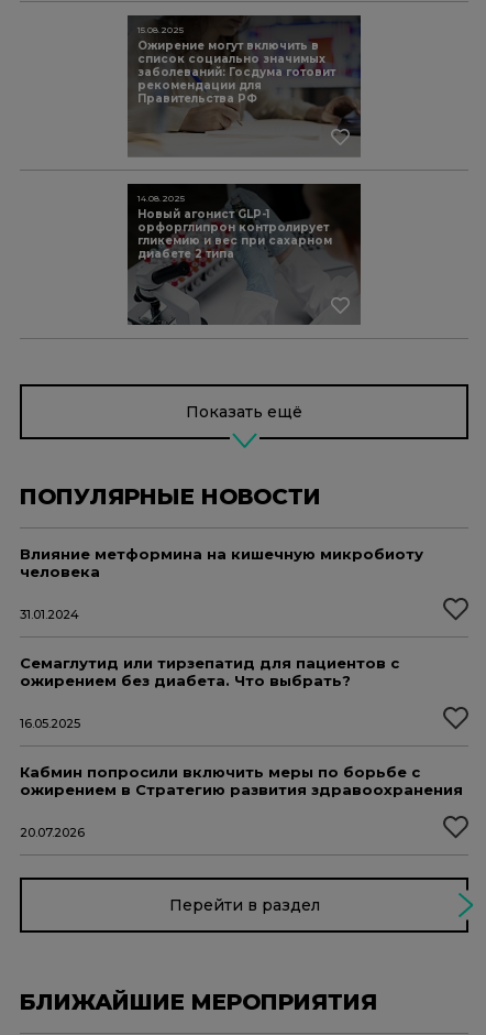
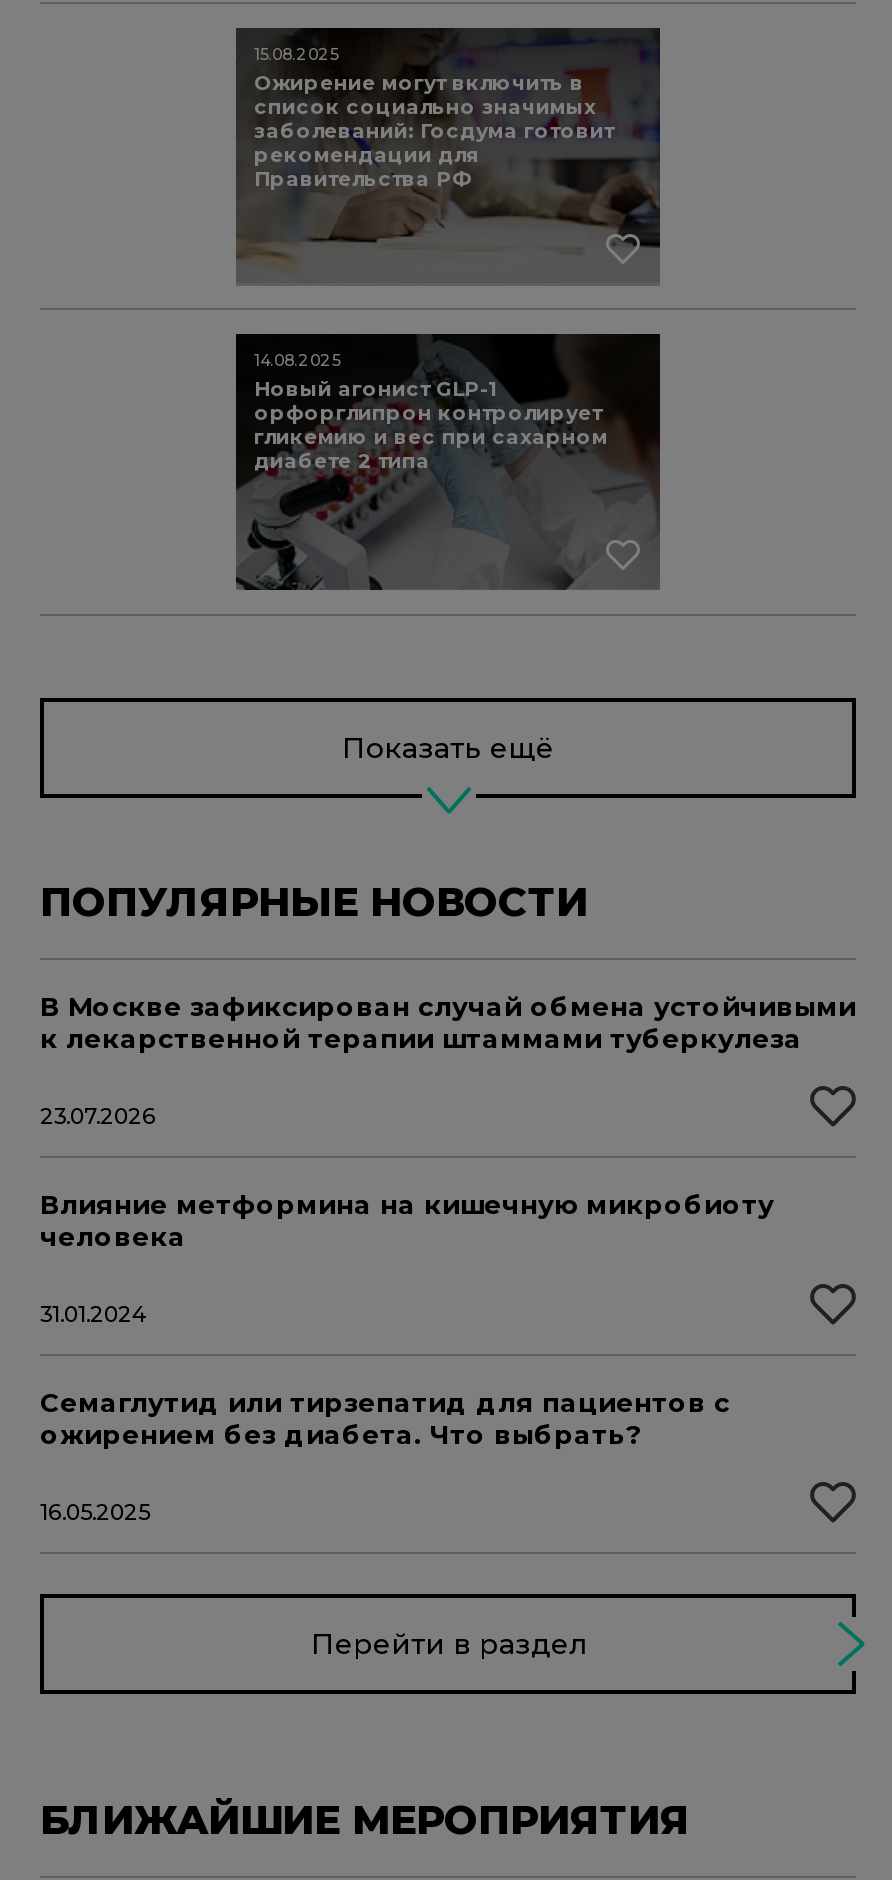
+ В Москве зафиксирован случай обмена устойчивыми
+ к лекарственной терапии штаммами туберкулеза
+ 23.07.2026

moved down: Влияние метформина на кишечную микробиоту | человека | 31.01.2024 | Семаглутид или тирзепатид для пациентов с | ожирением без диабета. Что выбрать? | 16.05.2025

- Кабмин попросили включить меры по борьбе с
- ожирением в Стратегию развития здравоохранения
- 20.07.2026
